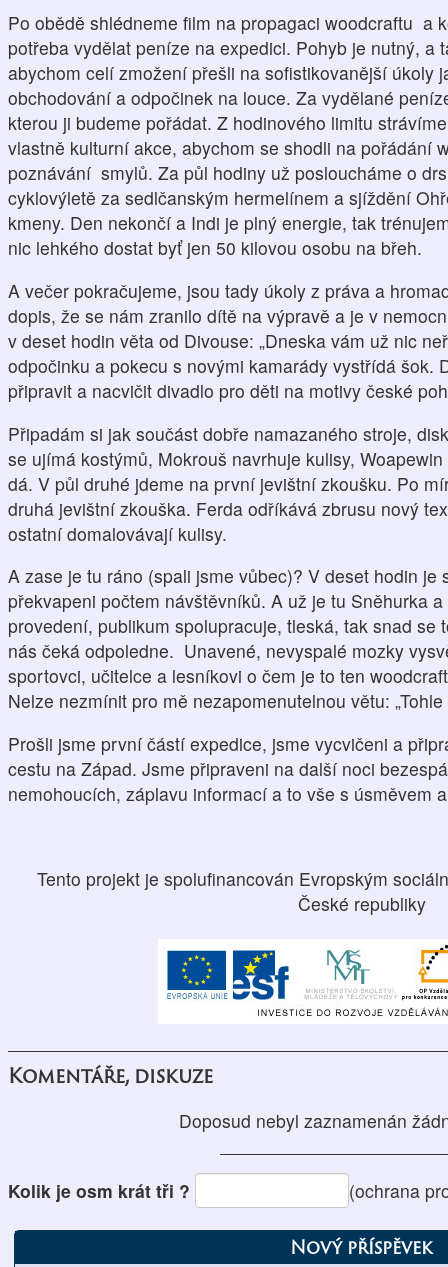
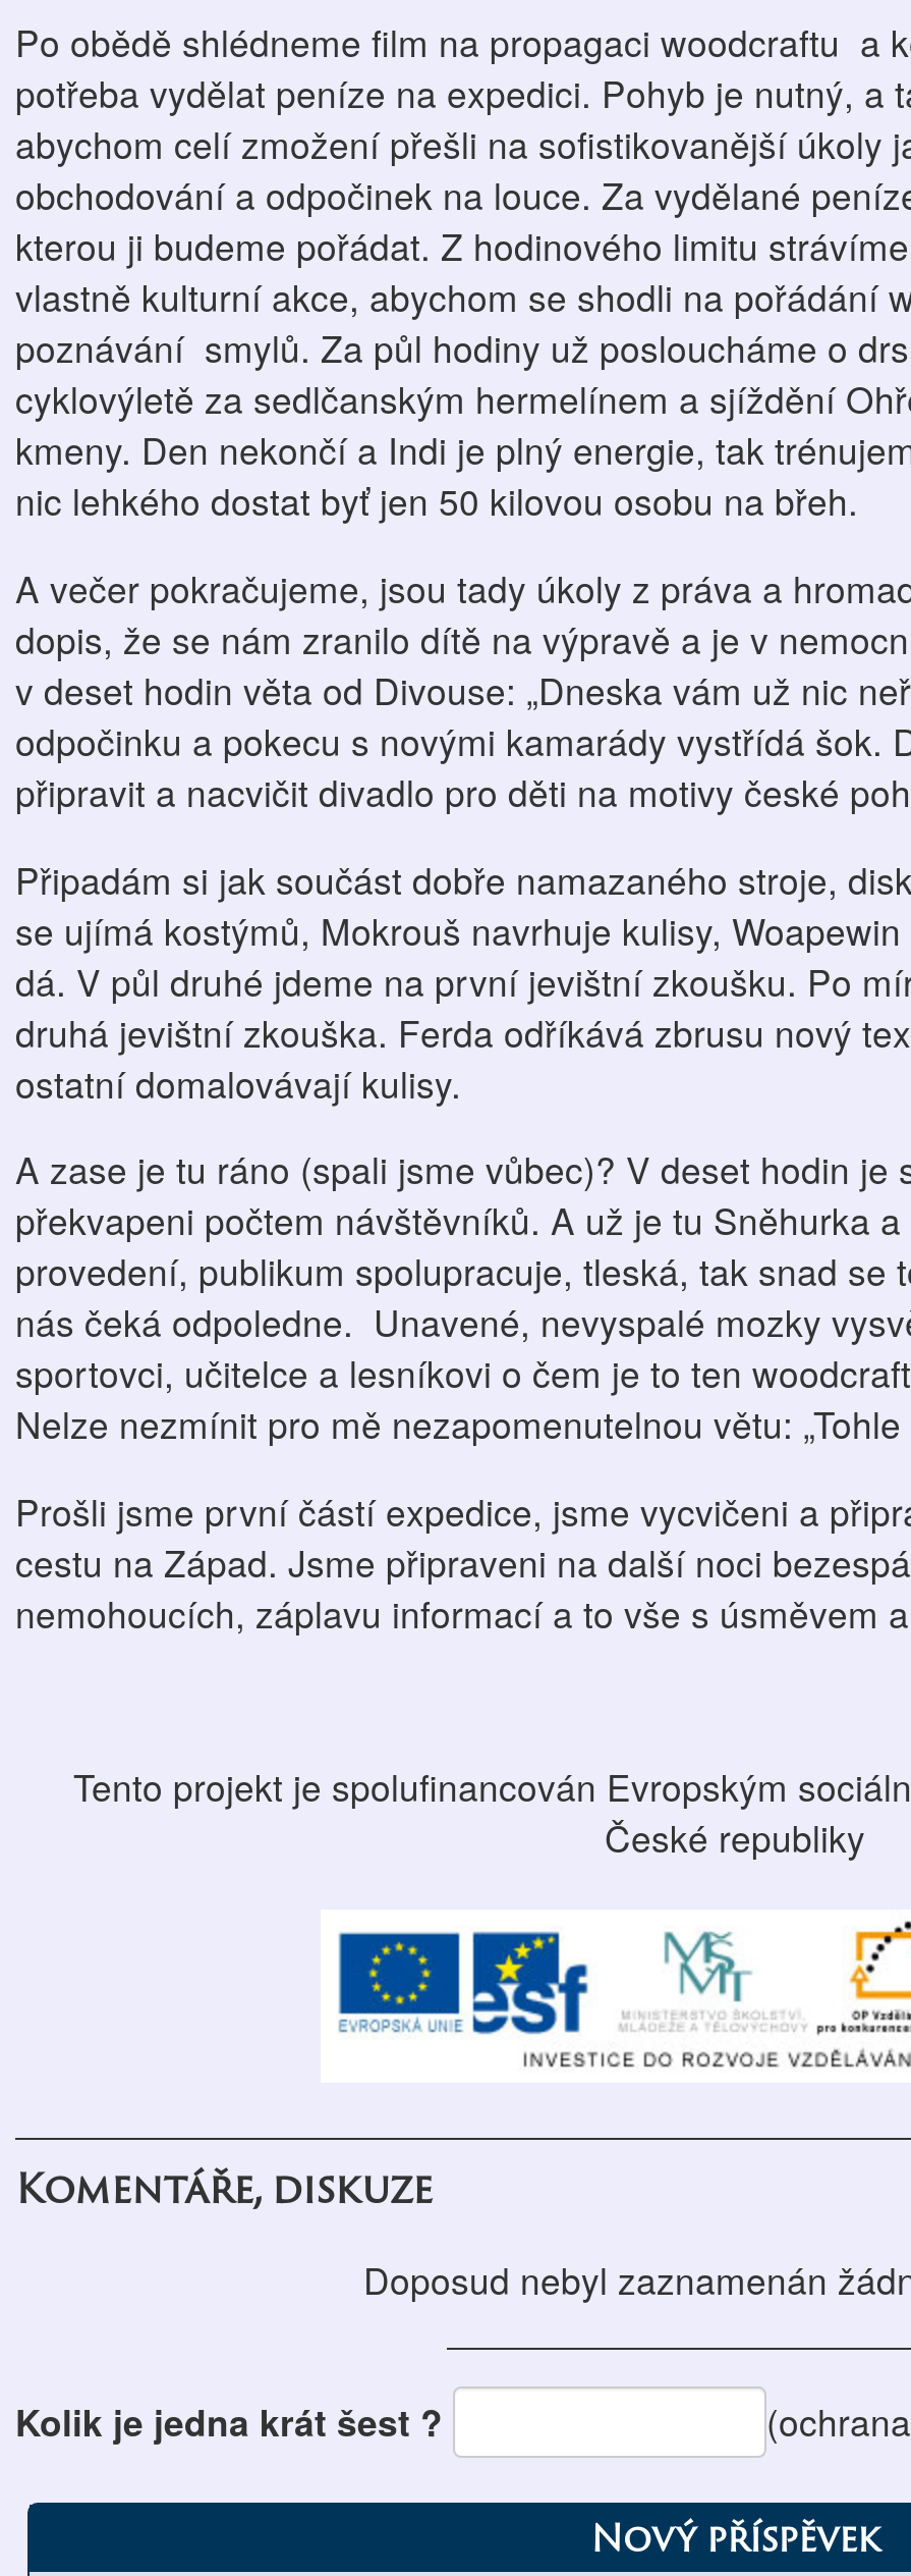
- Kolik je osm krát tři ?
+ Kolik je jedna krát šest ?
